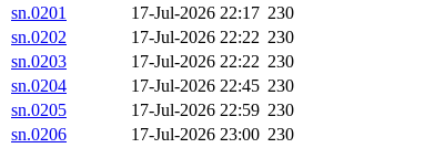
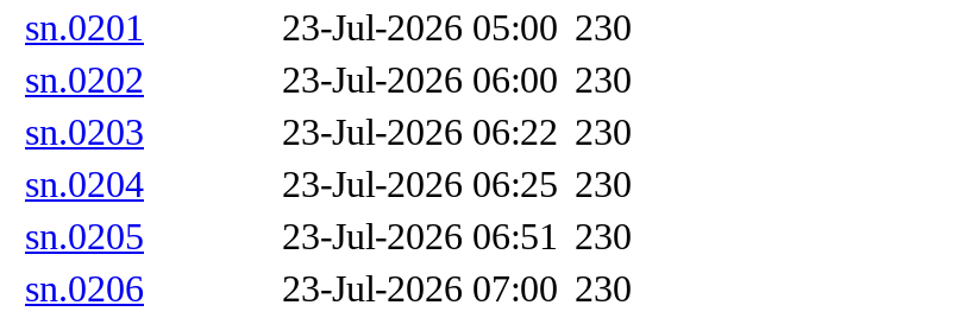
- 17-Jul-2026 22:17 230
+ 23-Jul-2026 05:00 230

- 17-Jul-2026 22:22 230
+ 23-Jul-2026 06:00 230

- 17-Jul-2026 22:22 230
+ 23-Jul-2026 06:22 230

- 17-Jul-2026 22:45 230
+ 23-Jul-2026 06:25 230

- 17-Jul-2026 22:59 230
+ 23-Jul-2026 06:51 230

- 17-Jul-2026 23:00 230
+ 23-Jul-2026 07:00 230
